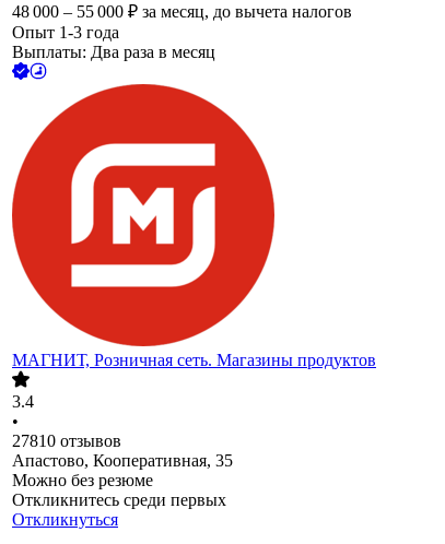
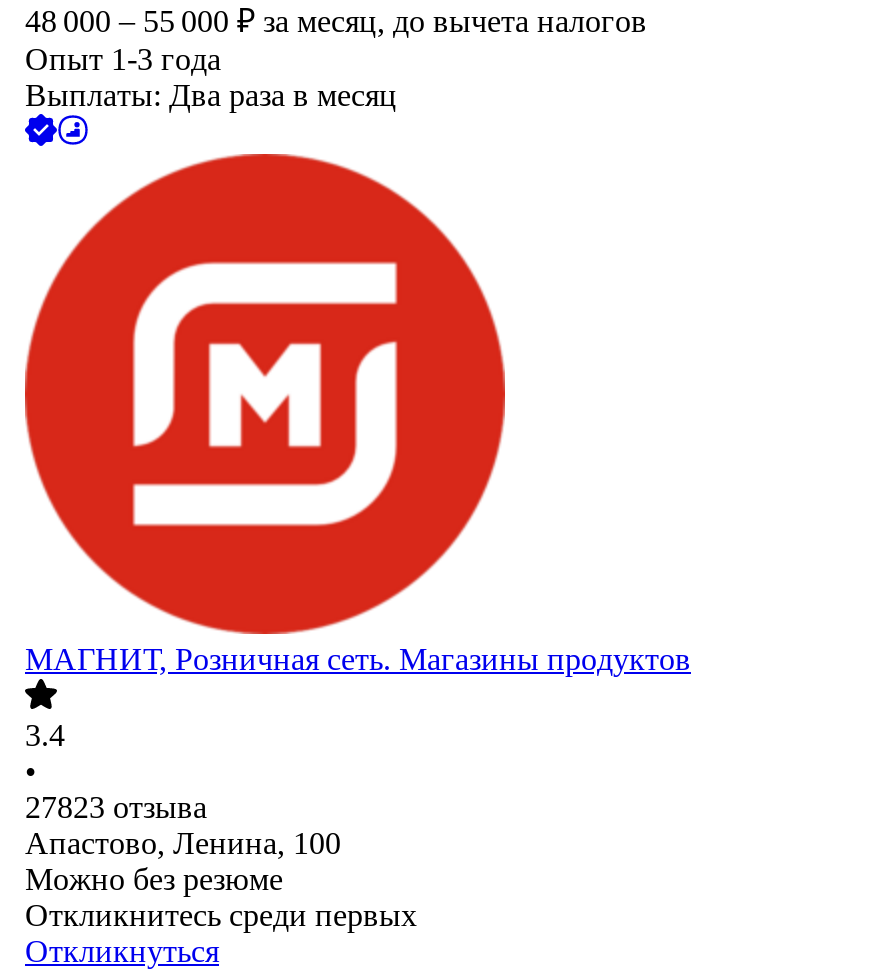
- 27810 отзывов
- Апастово, Кооперативная, 35
+ 27823 отзыва
+ Апастово, Ленина, 100
